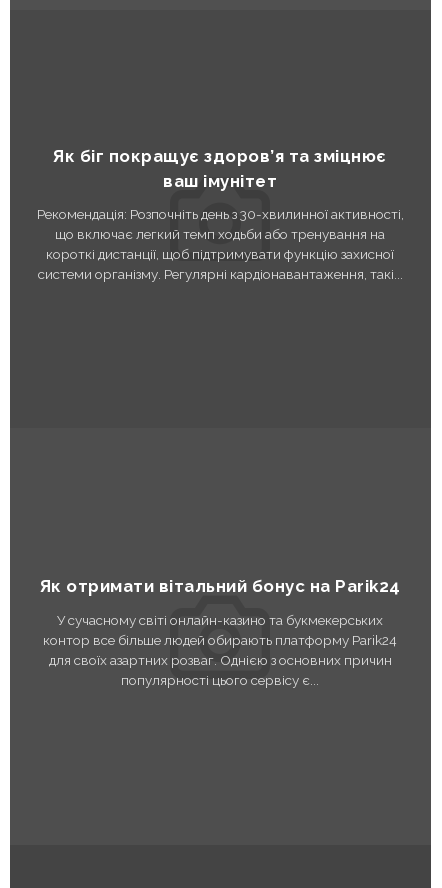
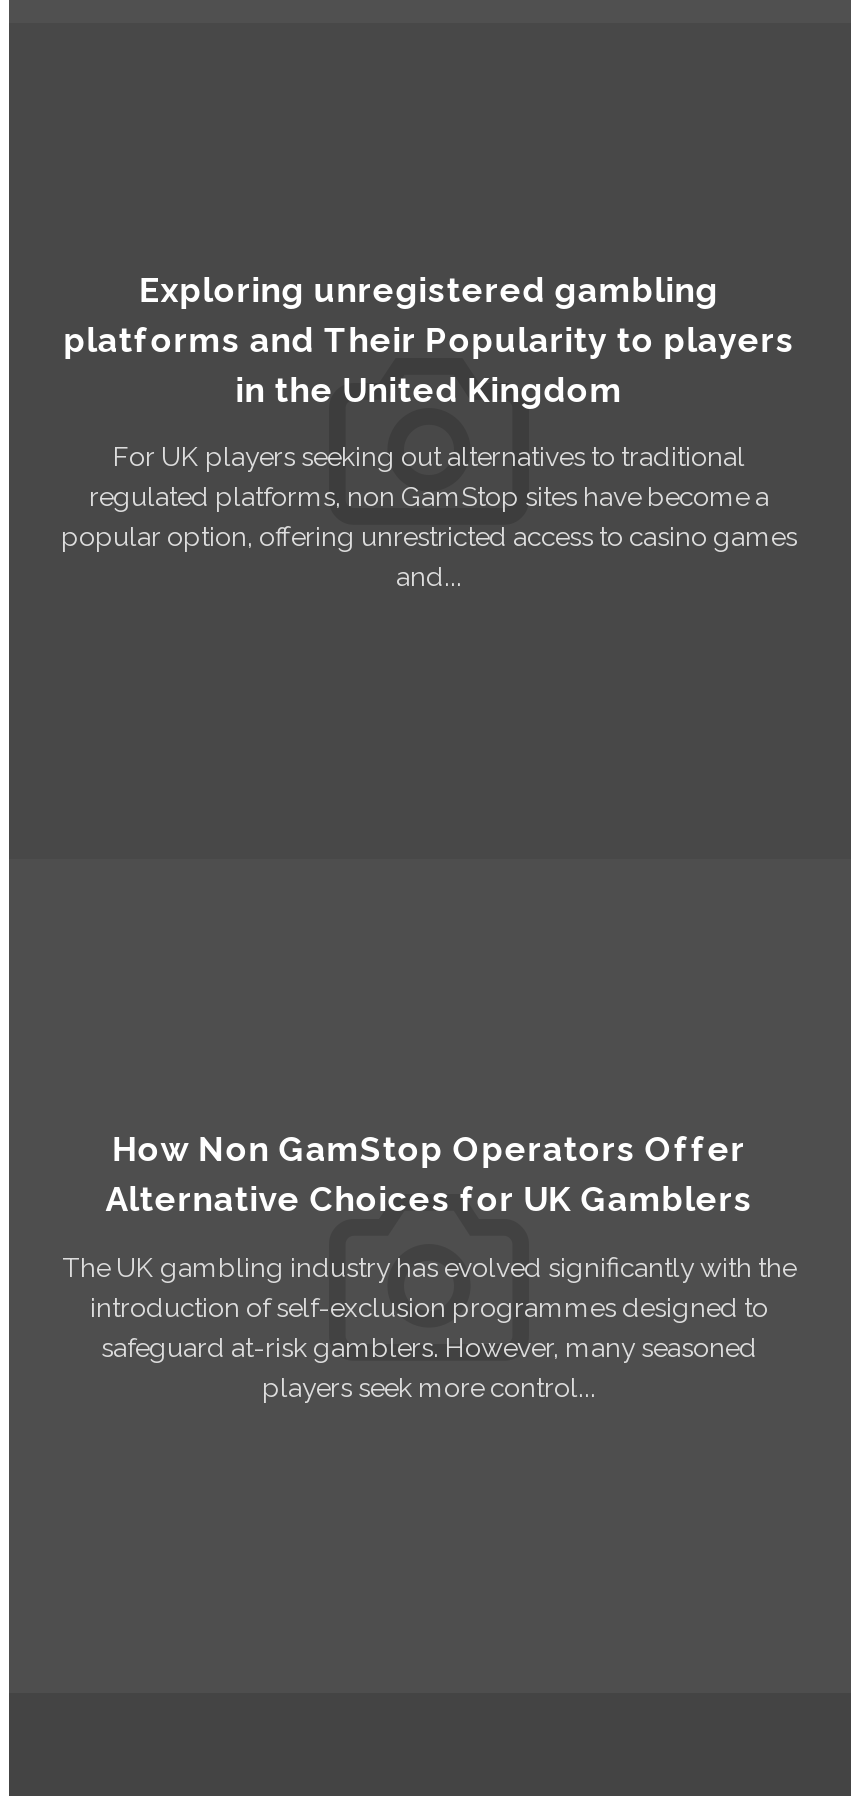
- Як біг покращує здоров’я та зміцнює
- ваш імунітет
+ Exploring unregistered gambling
+ platforms and Their Popularity to players
+ in the United Kingdom

- Рекомендація: Розпочніть день з 30-хвилинної активності,
- що включає легкий темп ходьби або тренування на
- короткі дистанції, щоб підтримувати функцію захисної
- системи організму. Регулярні кардіонавантаження, такі...
+ For UK players seeking out alternatives to traditional
+ regulated platforms, non GamStop sites have become a
+ popular option, offering unrestricted access to casino games
+ and...

- Як отримати вітальний бонус на Parik24
+ How Non GamStop Operators Offer
+ Alternative Choices for UK Gamblers

- У сучасному світі онлайн-казино та букмекерських
- контор все більше людей обирають платформу Parik24
- для своїх азартних розваг. Однією з основних причин
- популярності цього сервісу є...
+ The UK gambling industry has evolved significantly with the
+ introduction of self-exclusion programmes designed to
+ safeguard at-risk gamblers. However, many seasoned
+ players seek more control...
